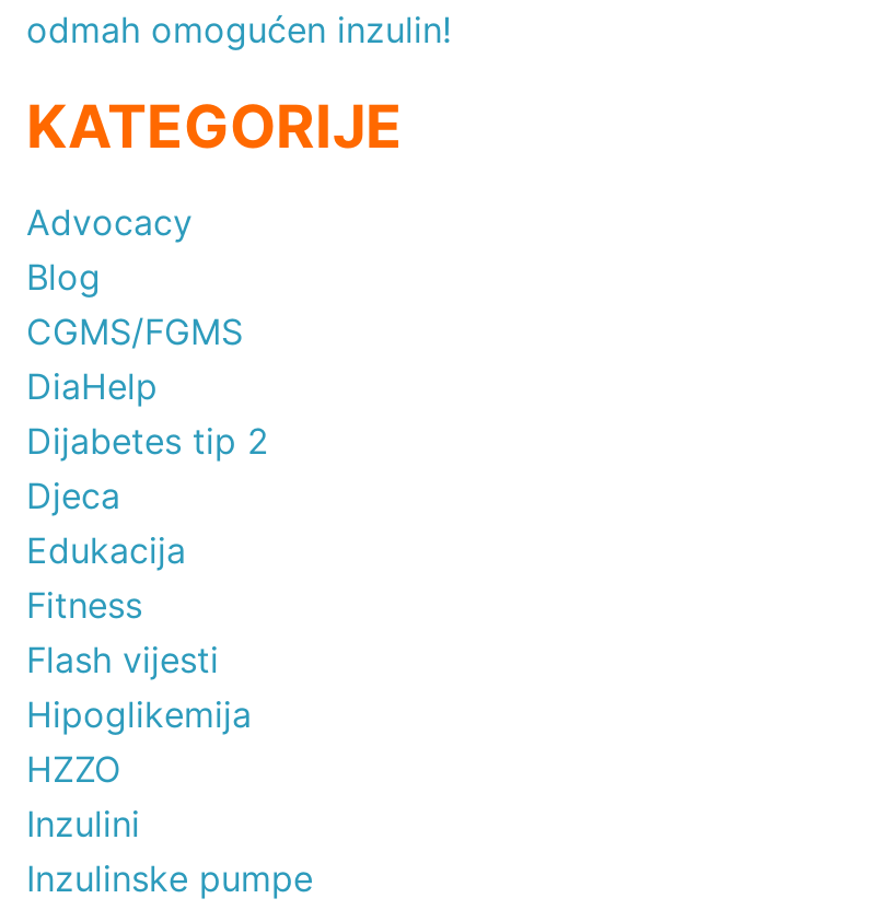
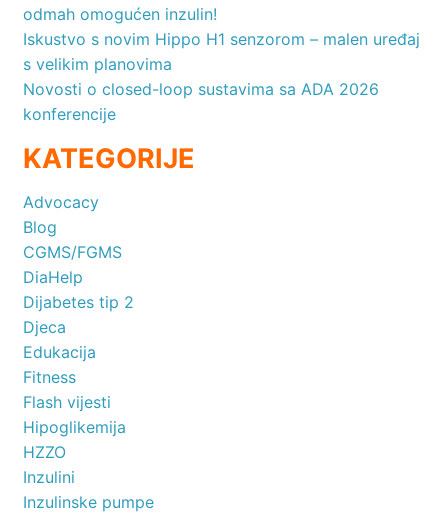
+ Iskustvo s novim Hippo H1 senzorom – malen uređaj
+ s velikim planovima
+ Novosti o closed-loop sustavima sa ADA 2026
+ konferencije
